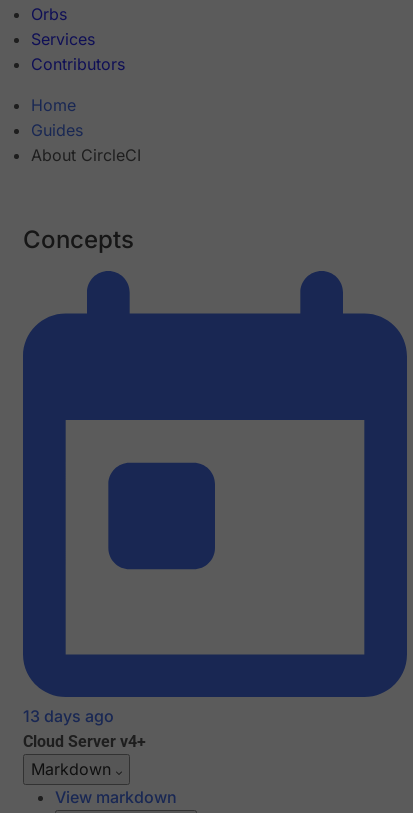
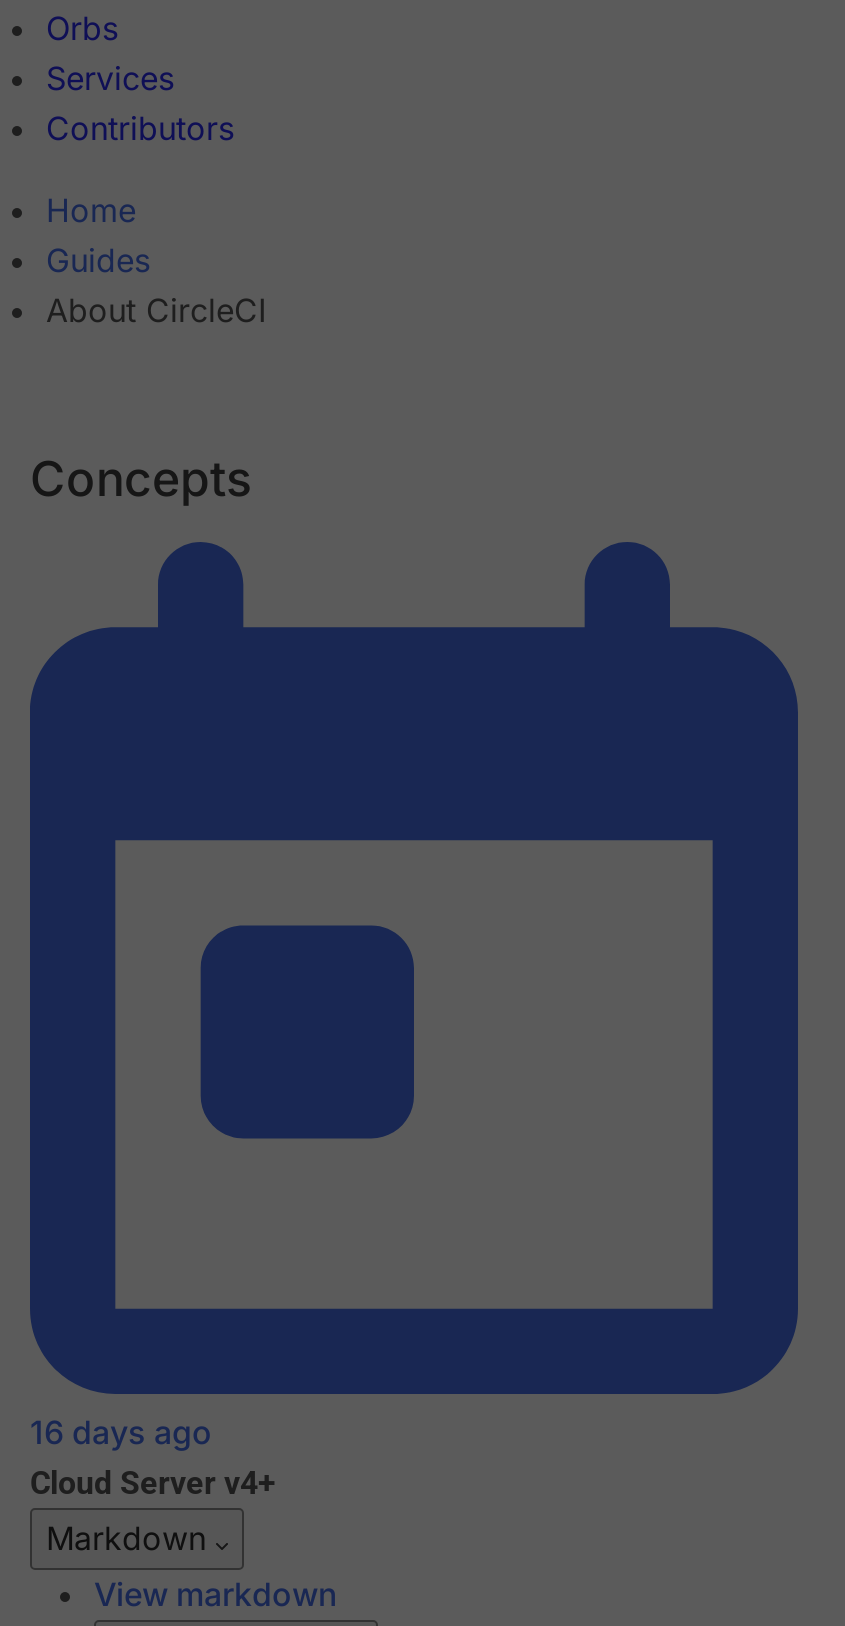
- 13 days ago
+ 16 days ago
